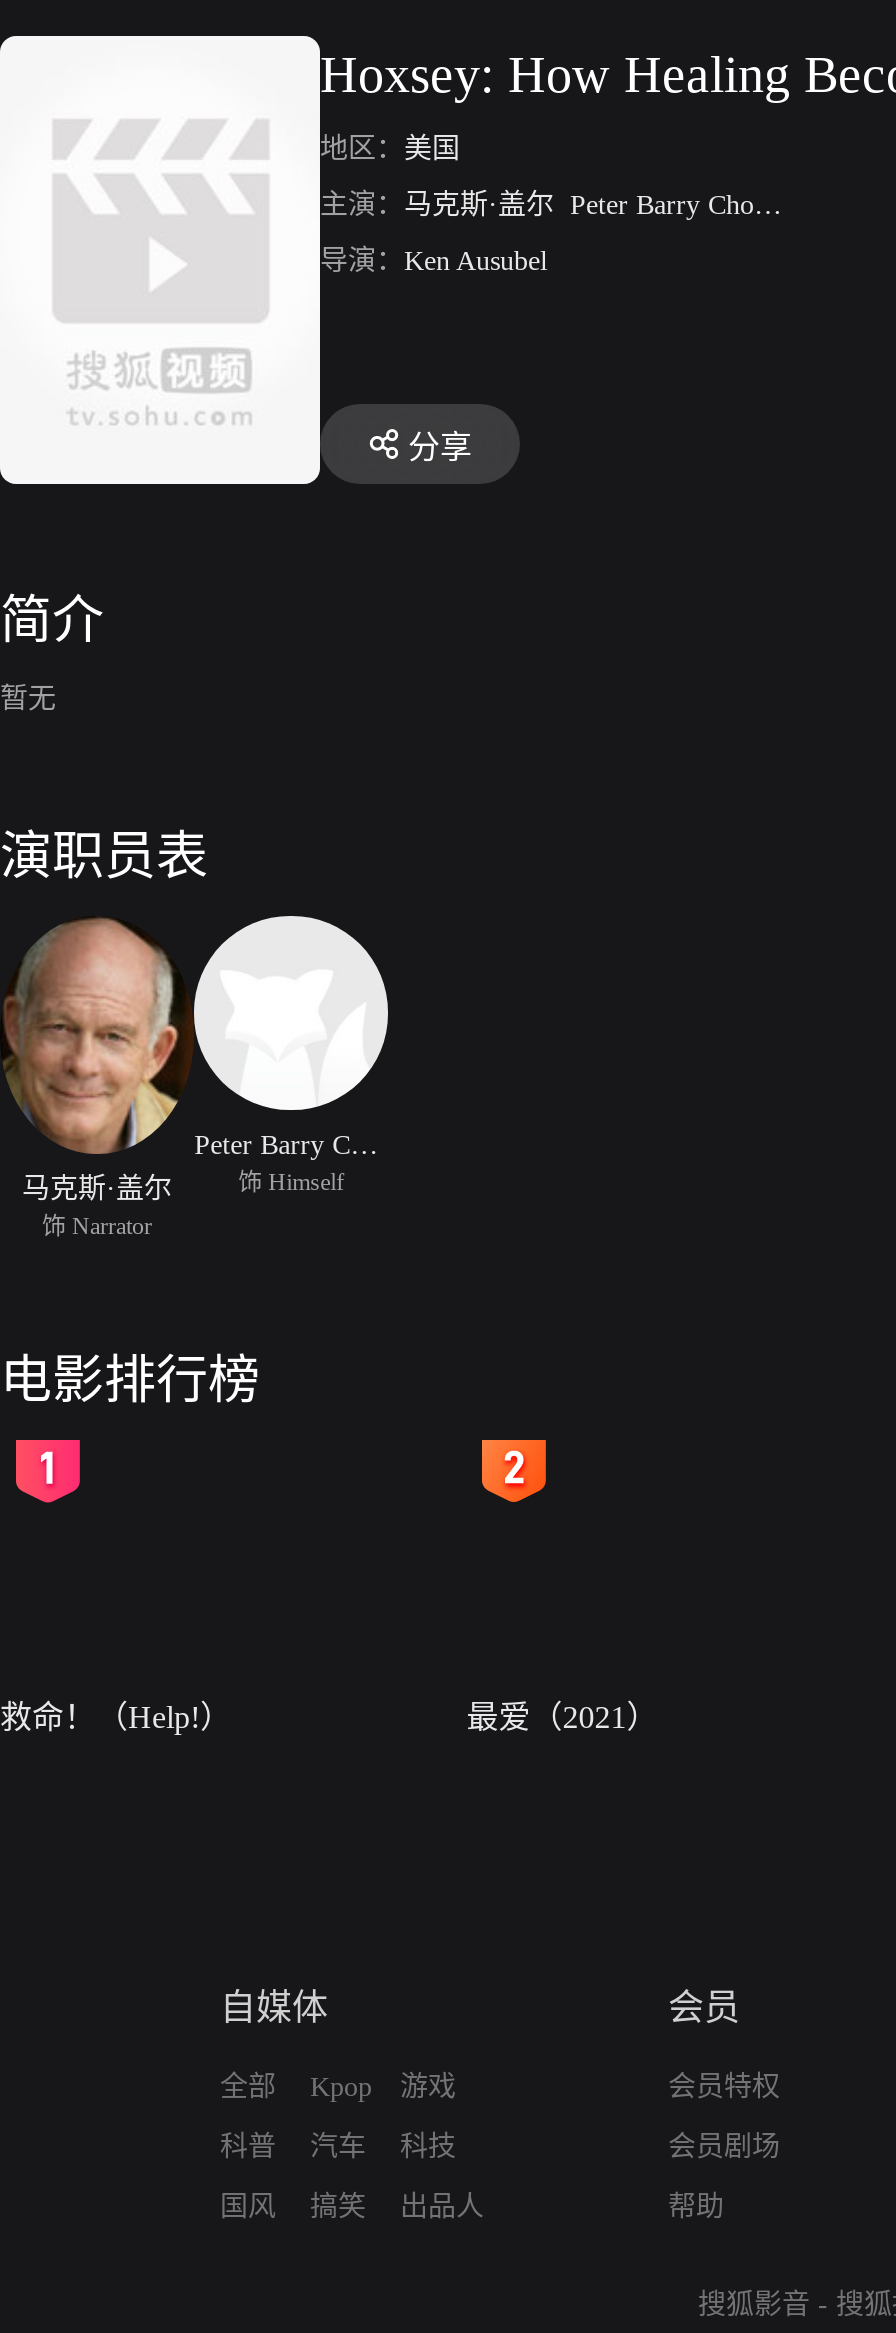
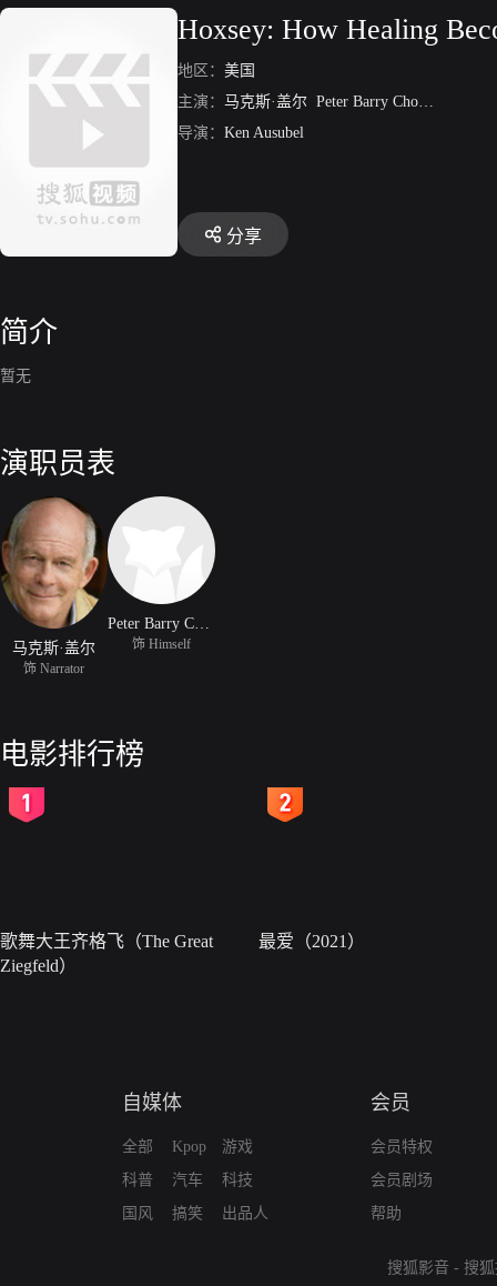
- 救命！（Help!）
+ 歌舞大王齐格飞（The Great
+ Ziegfeld）
